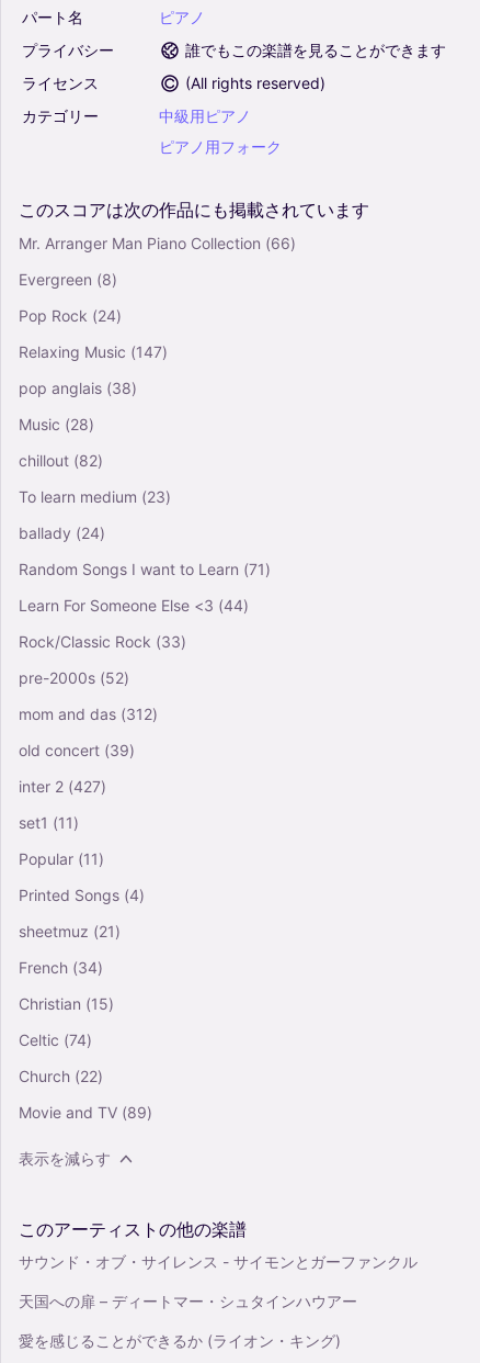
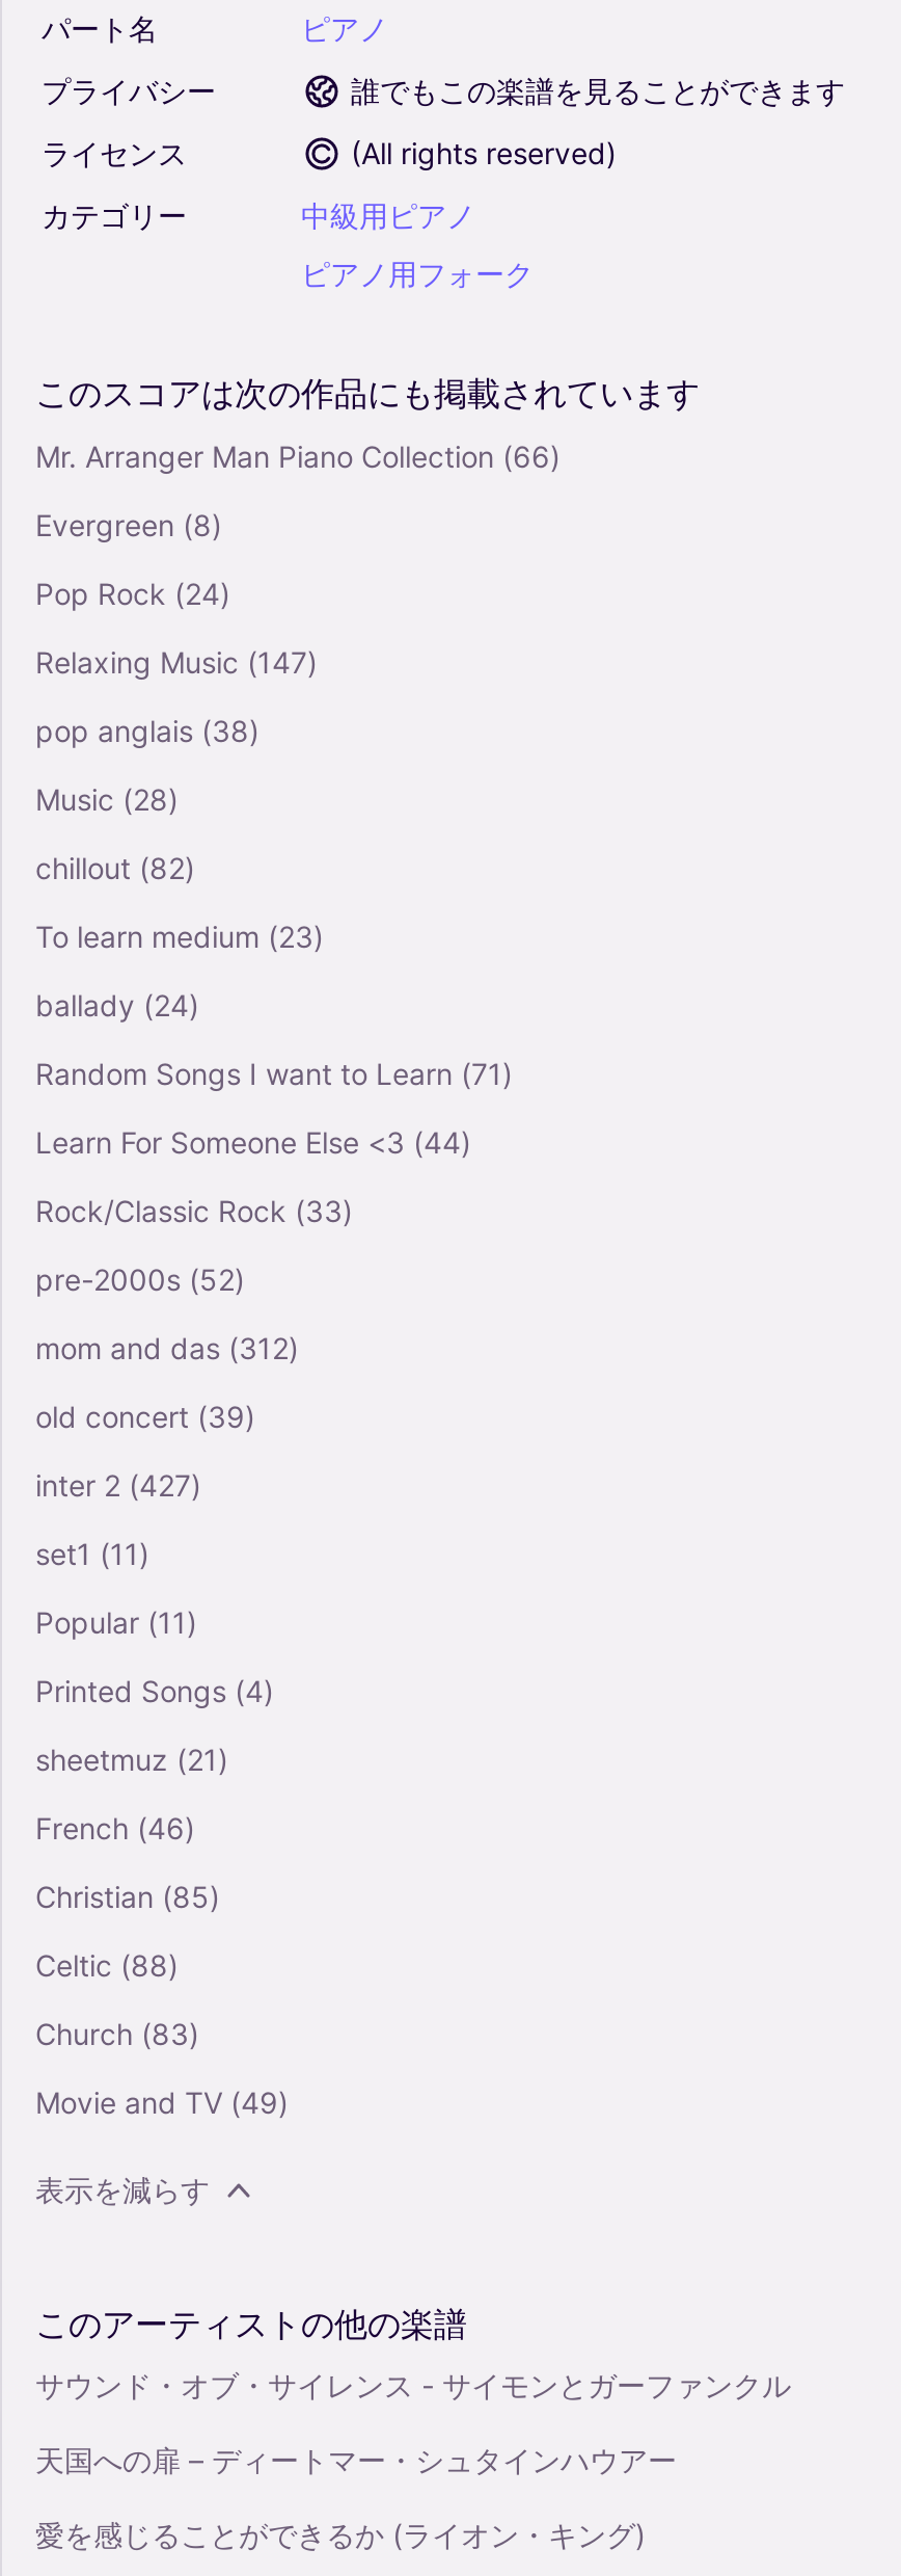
- French (34)
+ French (46)

- Christian (15)
+ Christian (85)

- Celtic (74)
+ Celtic (88)

- Church (22)
+ Church (83)

- Movie and TV (89)
+ Movie and TV (49)
